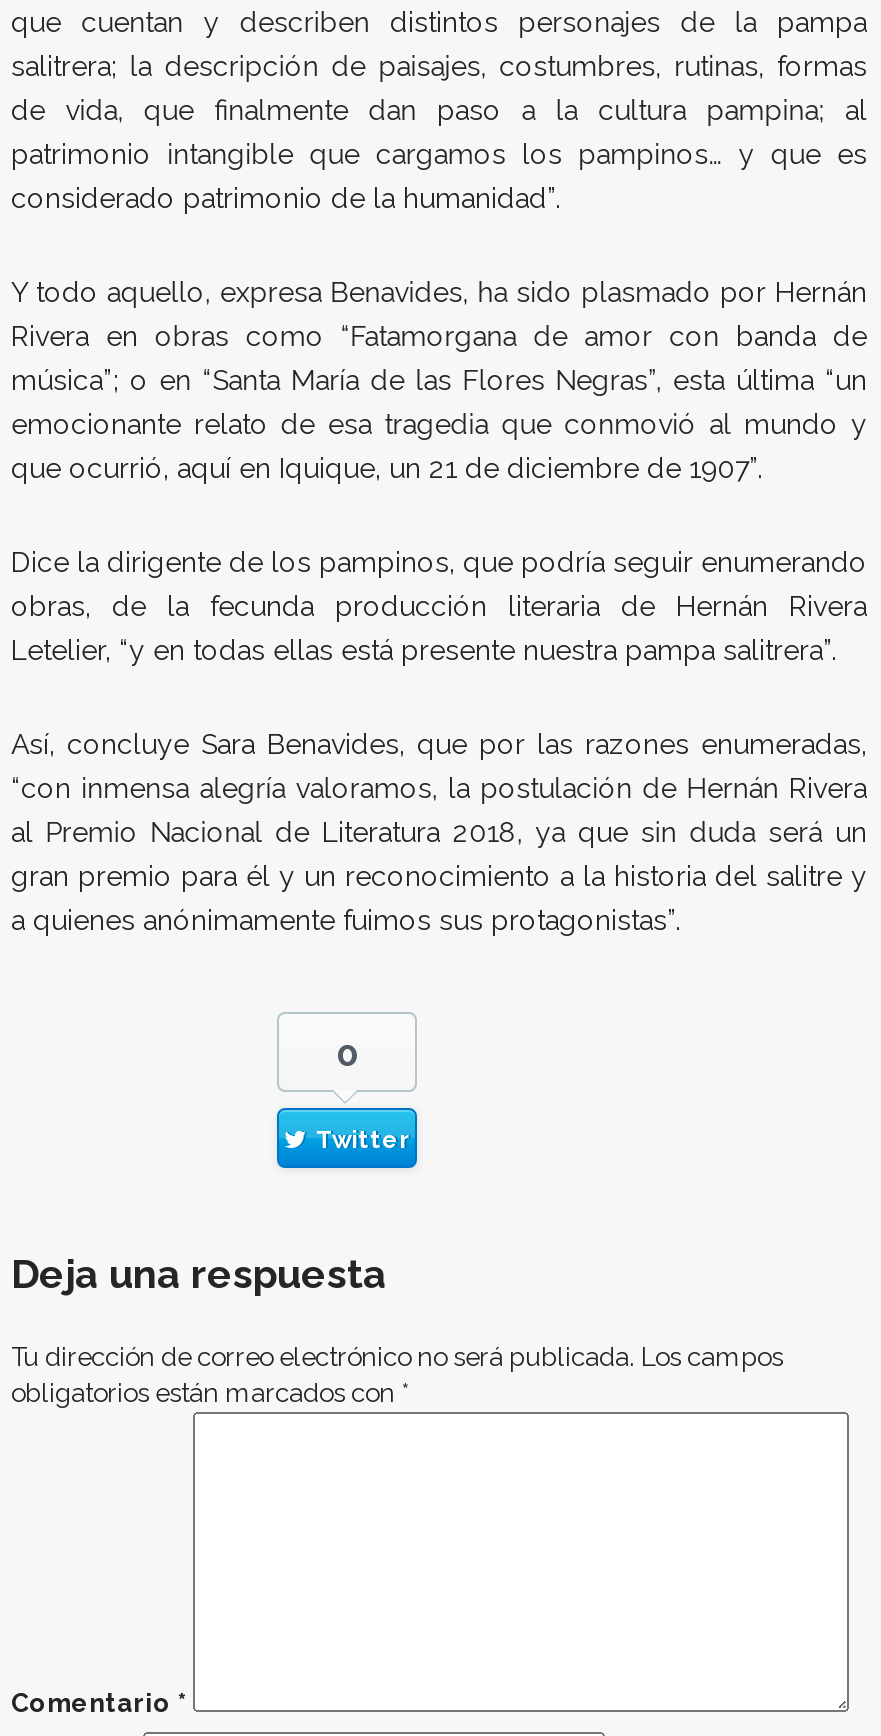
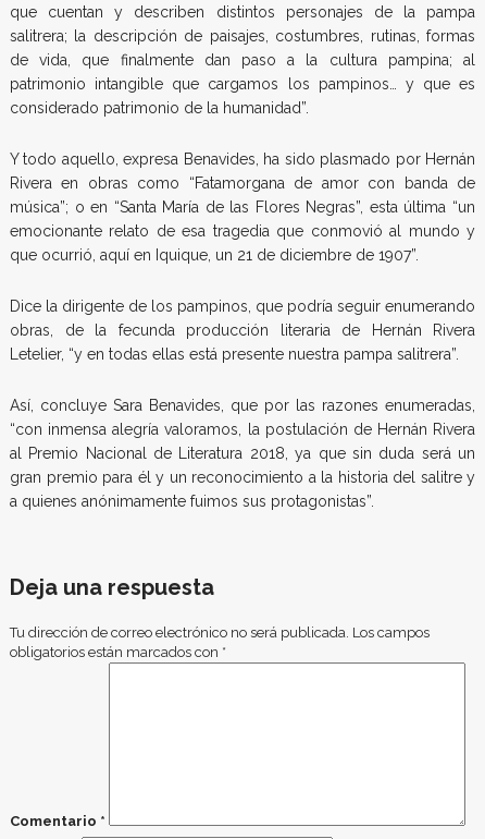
- [image]
- 0
- Twitter
